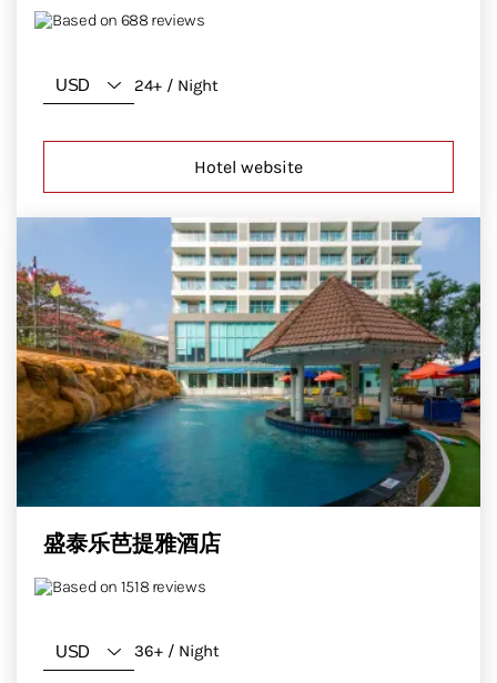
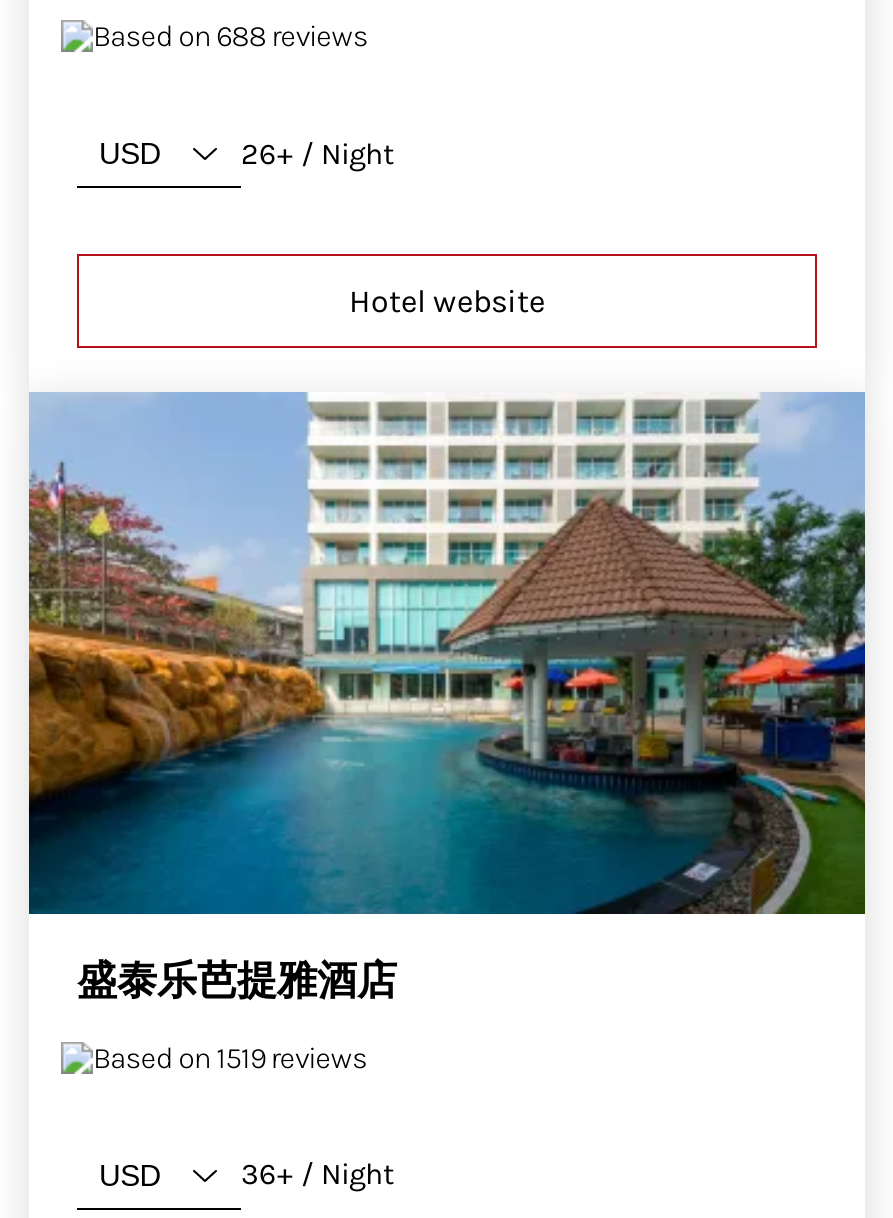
- 24+ / Night
+ 26+ / Night

- Based on 1518 reviews
+ Based on 1519 reviews
